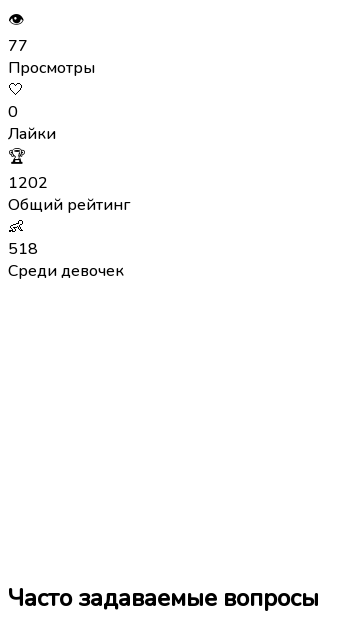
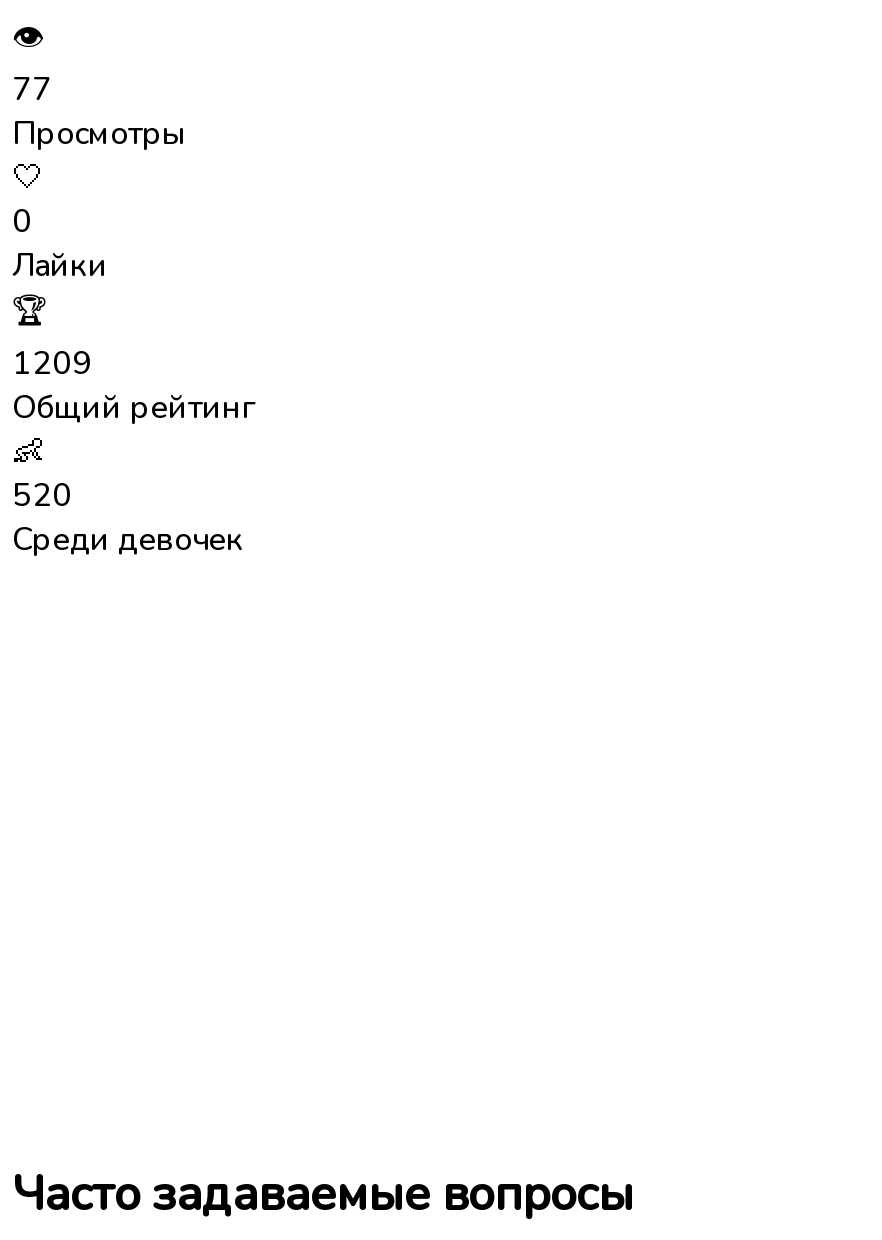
- 1202
+ 1209

- 518
+ 520
